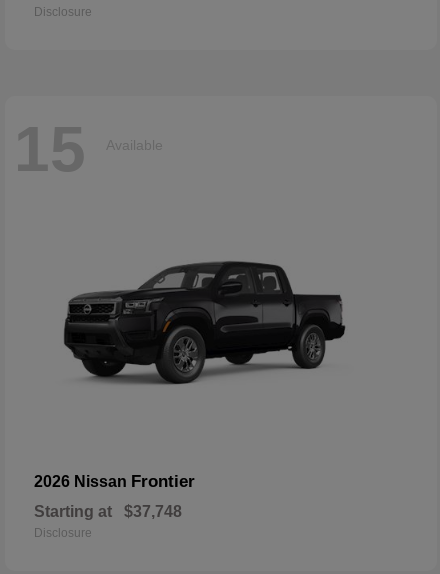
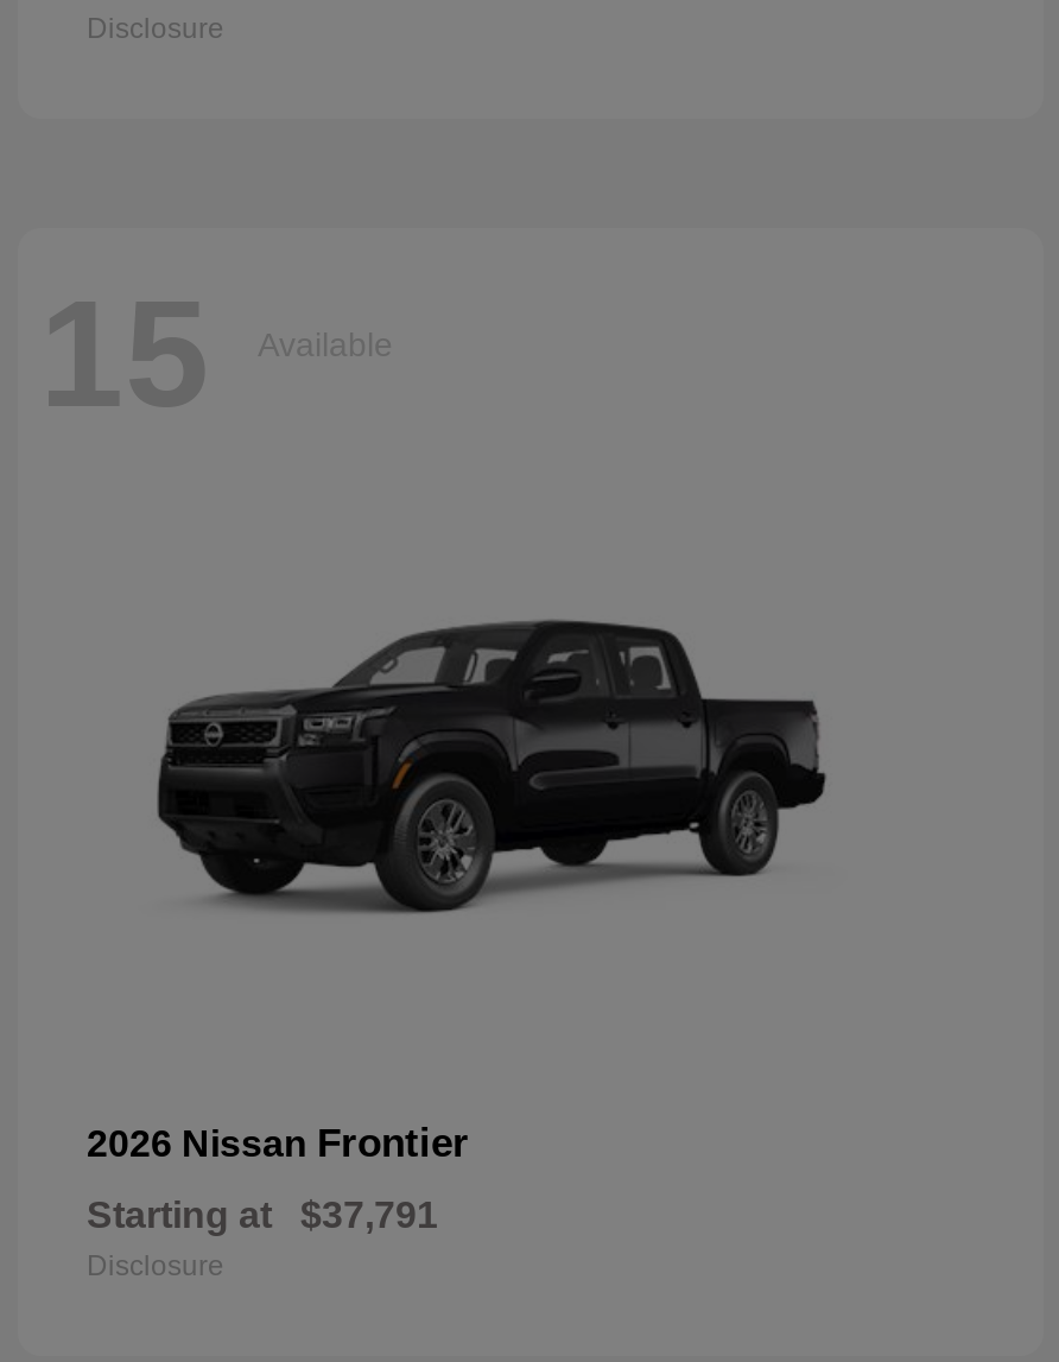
- Starting at $37,748
+ Starting at $37,791
